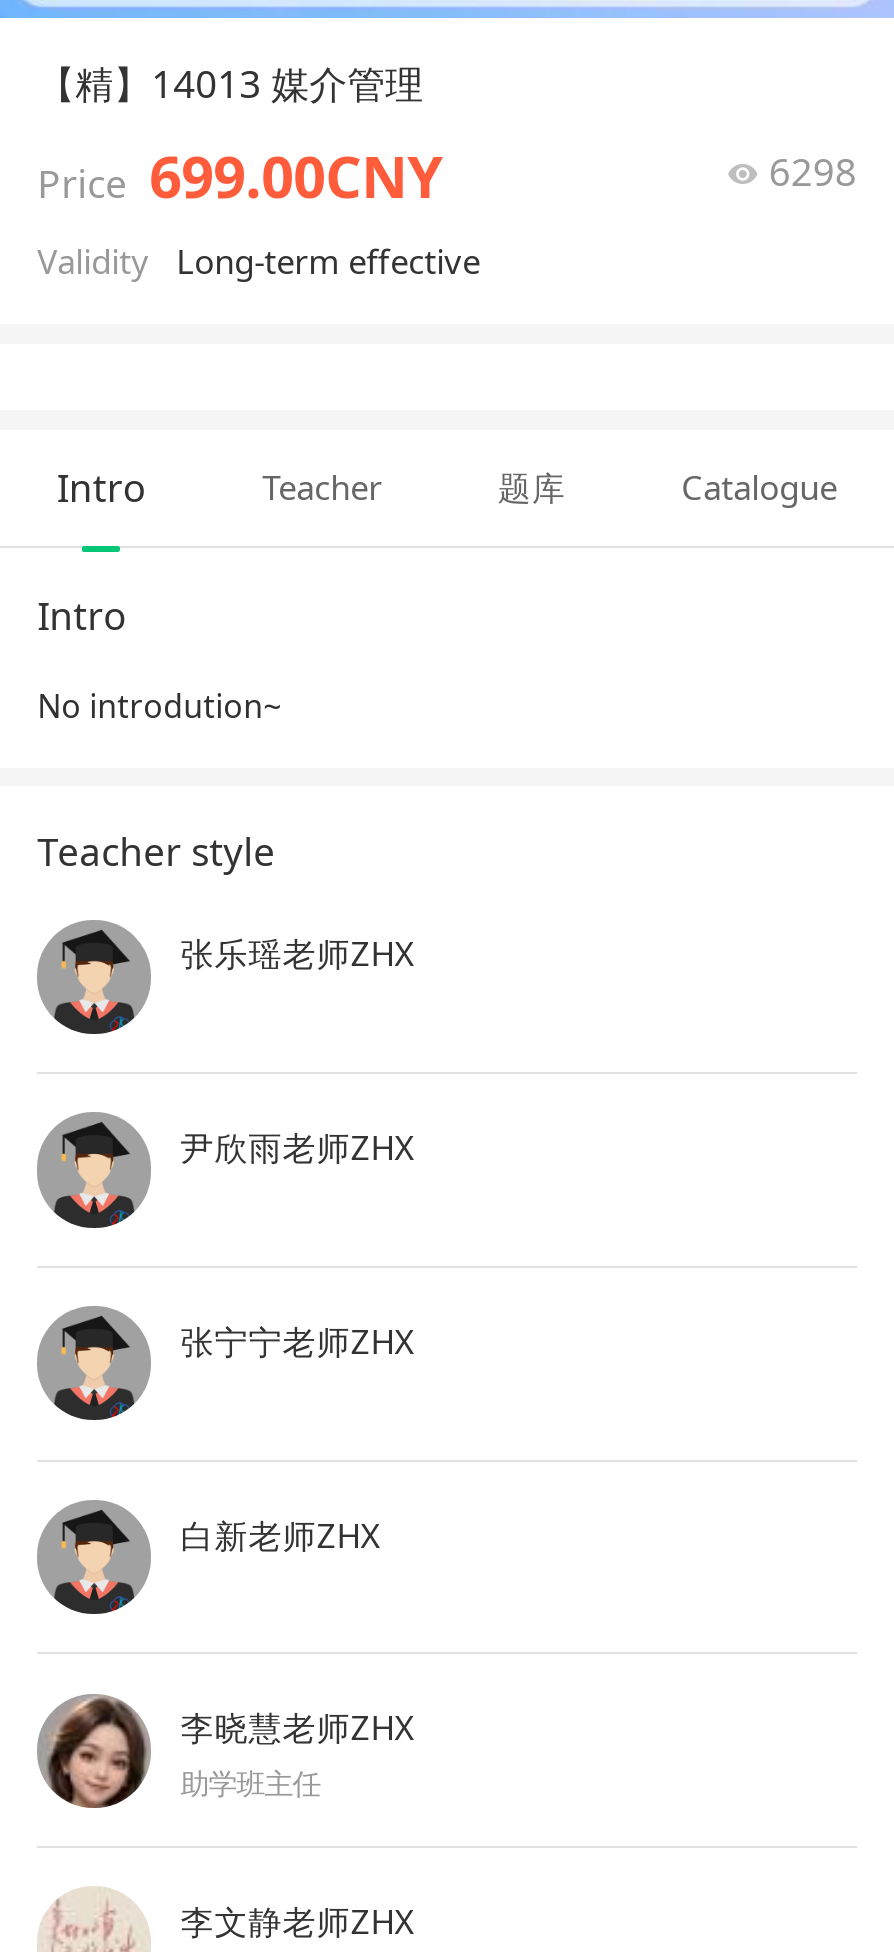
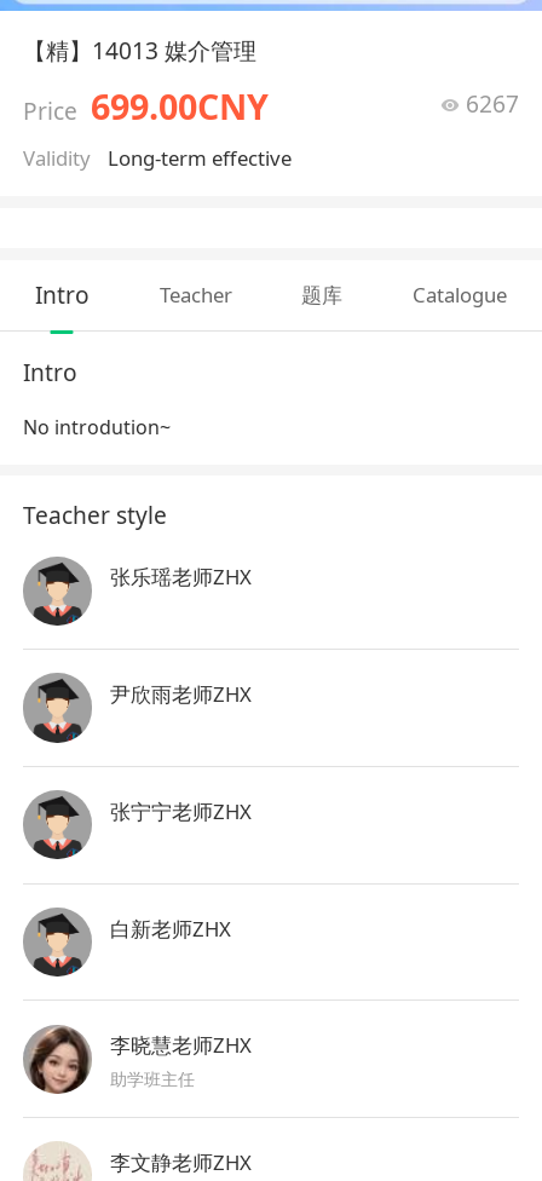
- 6298
+ 6267
